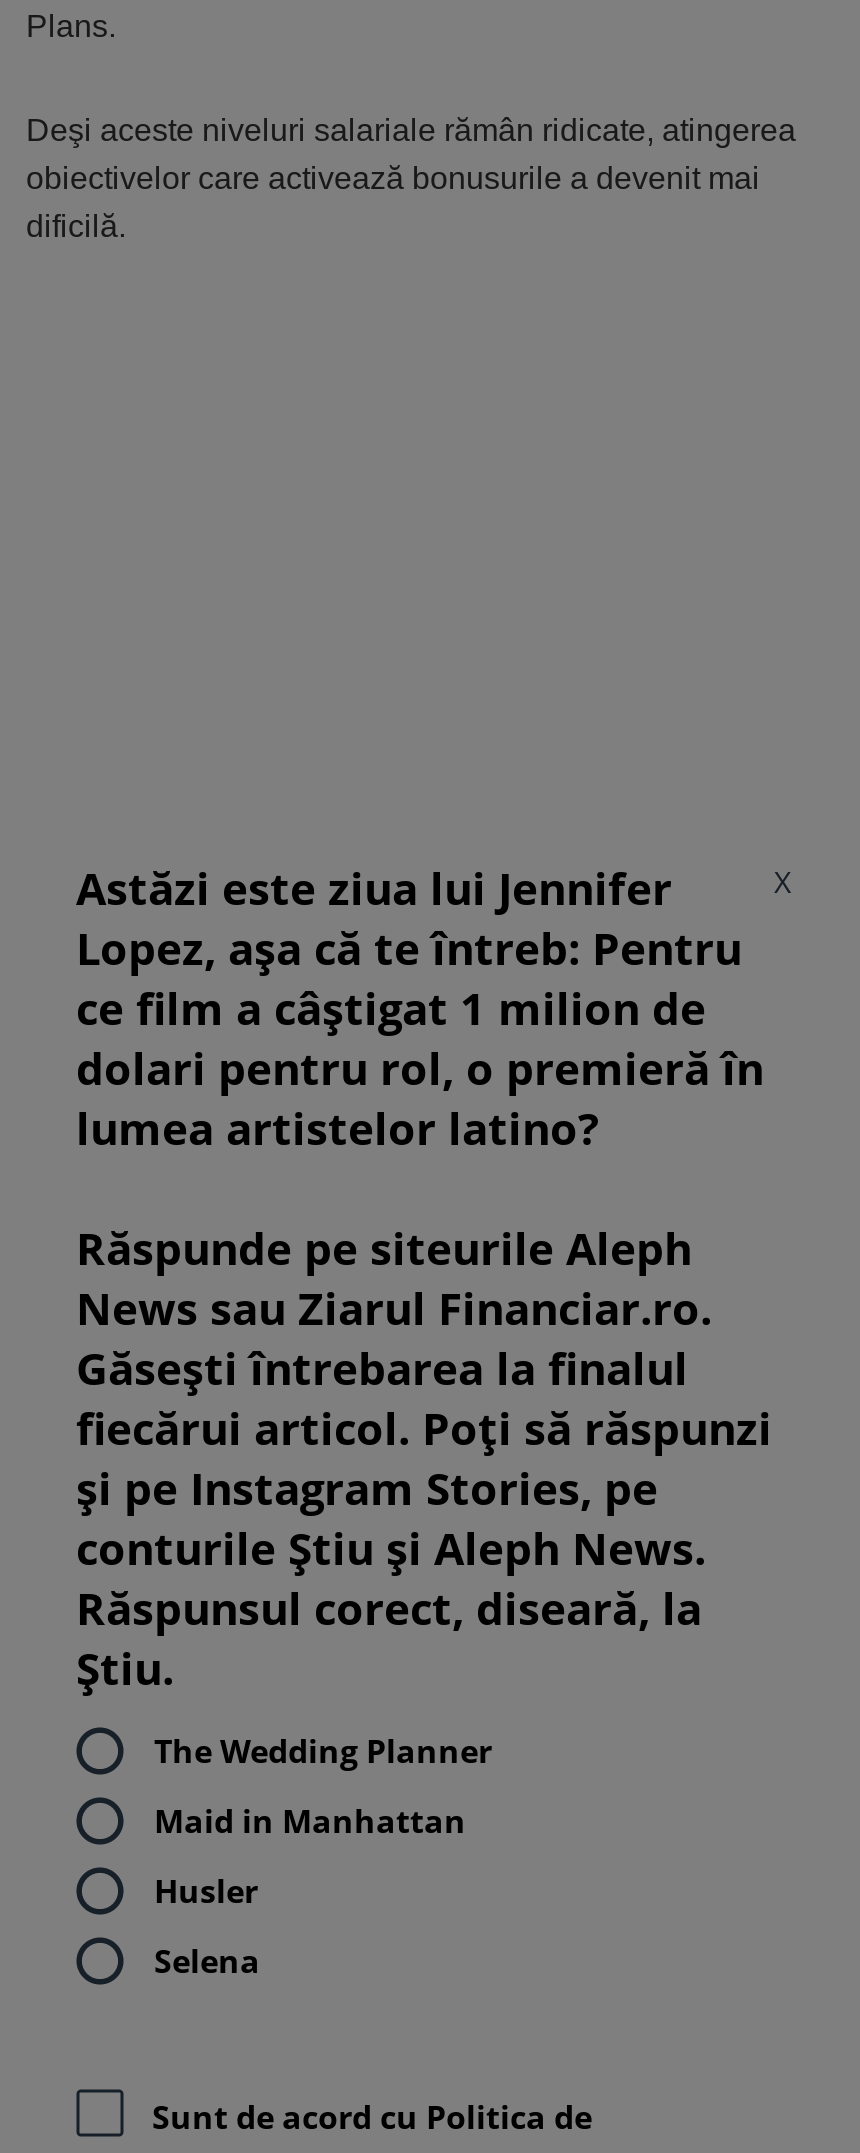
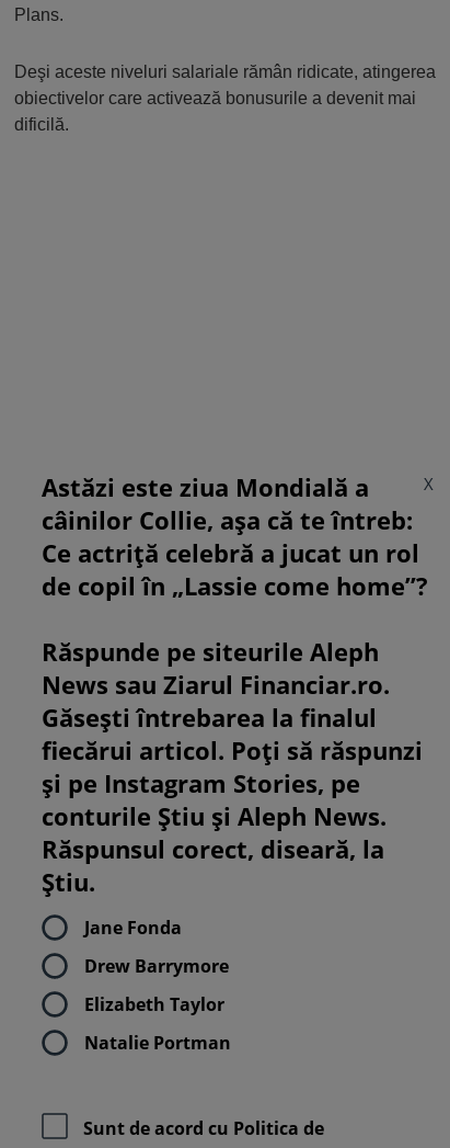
- Astăzi este ziua lui Jennifer
- Lopez, așa că te întreb: Pentru
- ce film a câștigat 1 milion de
- dolari pentru rol, o premieră în
- lumea artistelor latino?
+ Astăzi este ziua Mondială a
+ câinilor Collie, așa că te întreb:
+ Ce actriță celebră a jucat un rol
+ de copil în „Lassie come home”?

- The Wedding Planner
+ Jane Fonda

- Maid in Manhattan
+ Drew Barrymore

- Husler
+ Elizabeth Taylor

- Selena
+ Natalie Portman
